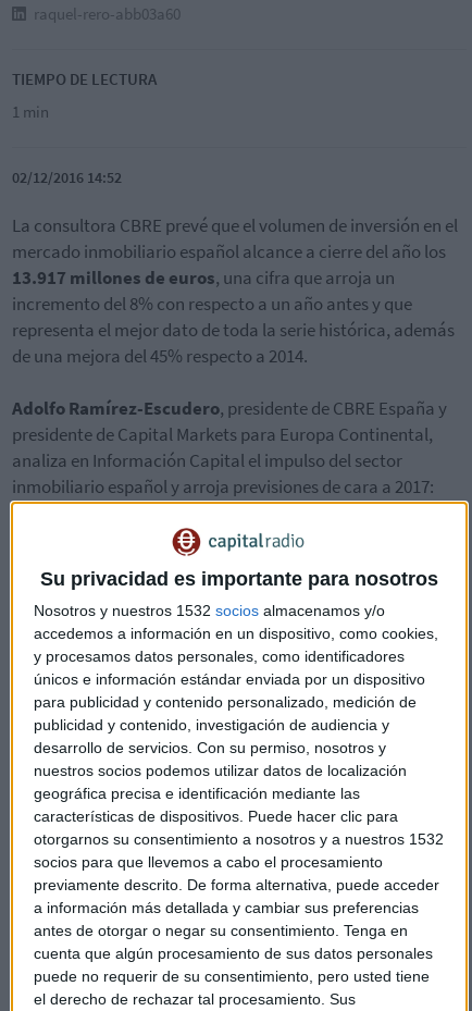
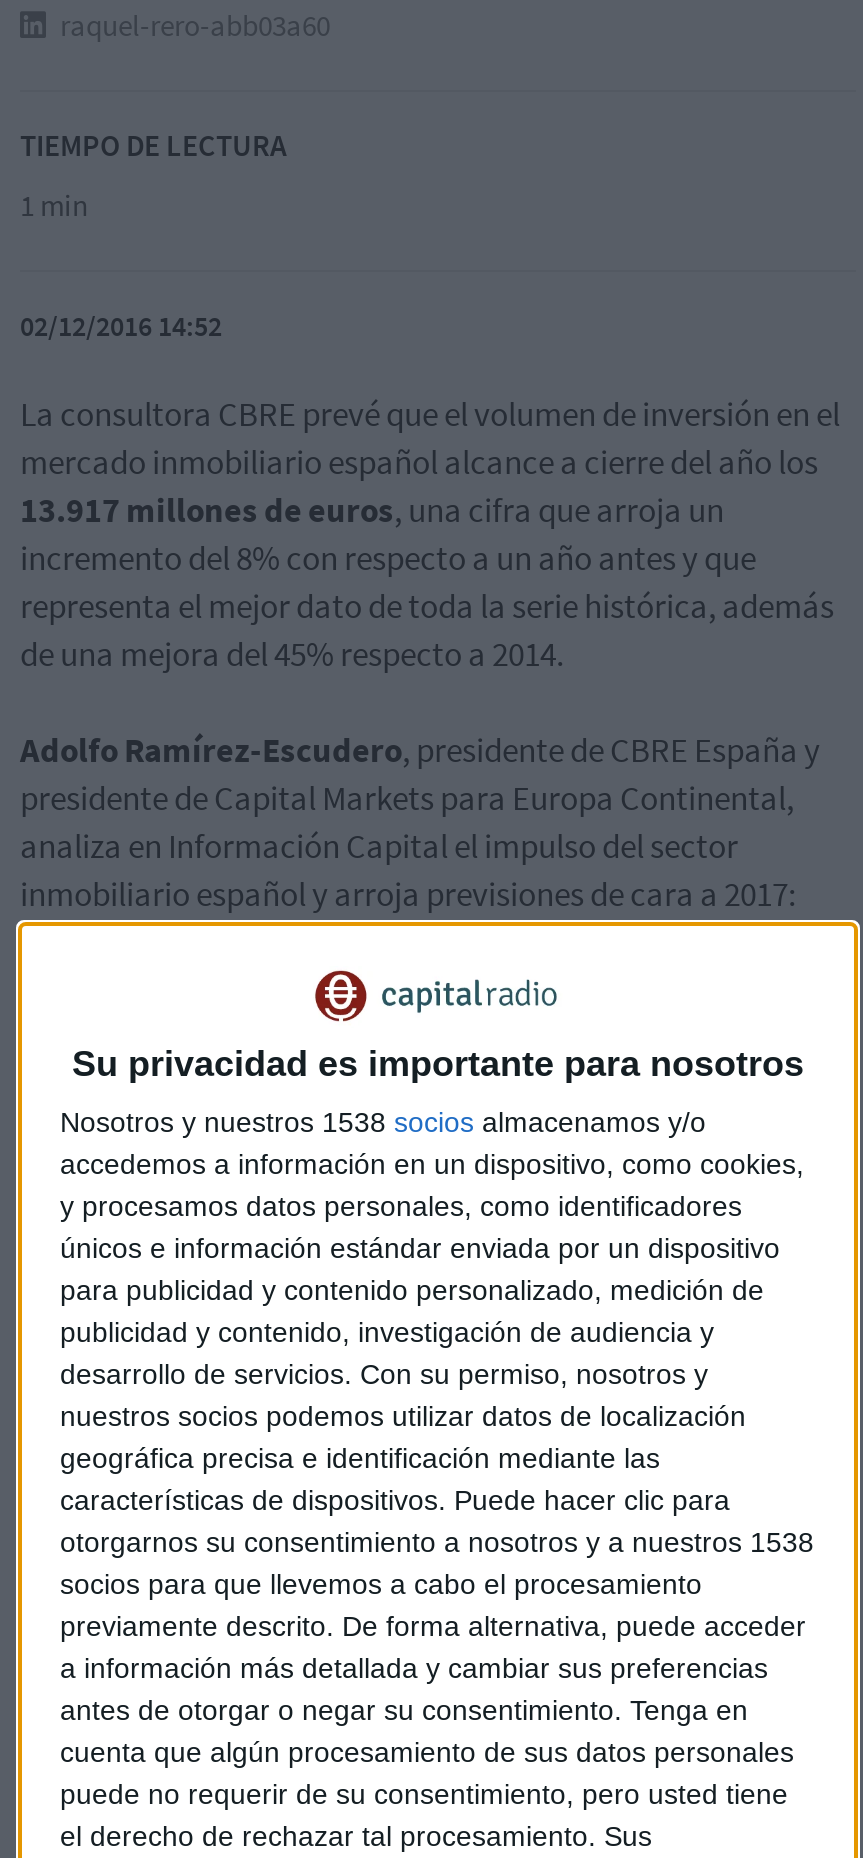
- Nosotros y nuestros 1532 socios almacenamos y/o
+ Nosotros y nuestros 1538 socios almacenamos y/o

- otorgarnos su consentimiento a nosotros y a nuestros 1532
+ otorgarnos su consentimiento a nosotros y a nuestros 1538
